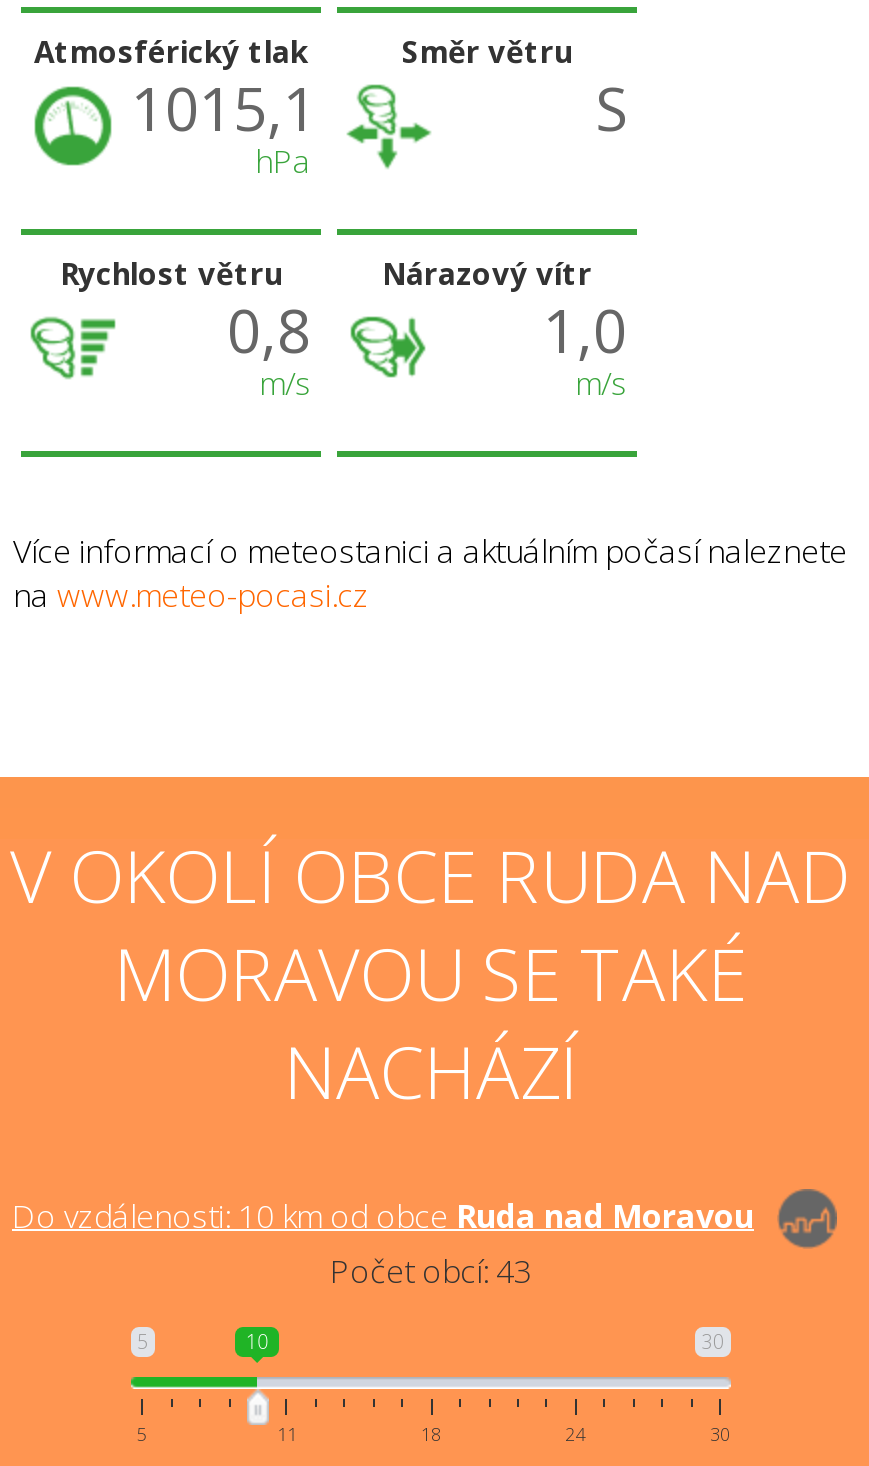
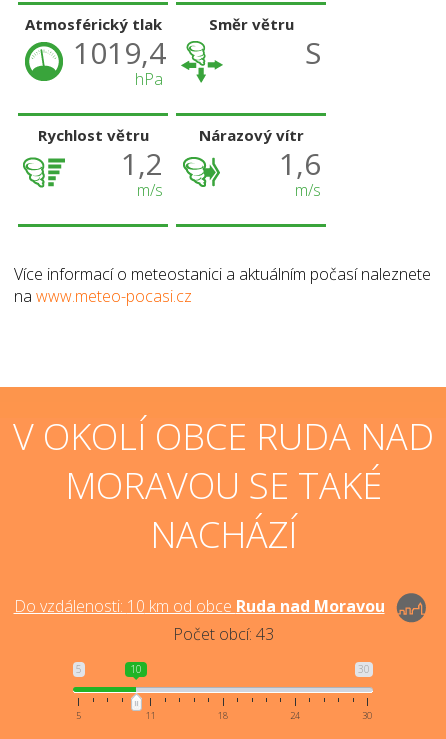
- 1015,1
+ 1019,4

- 0,8
+ 1,2

- 1,0
+ 1,6
